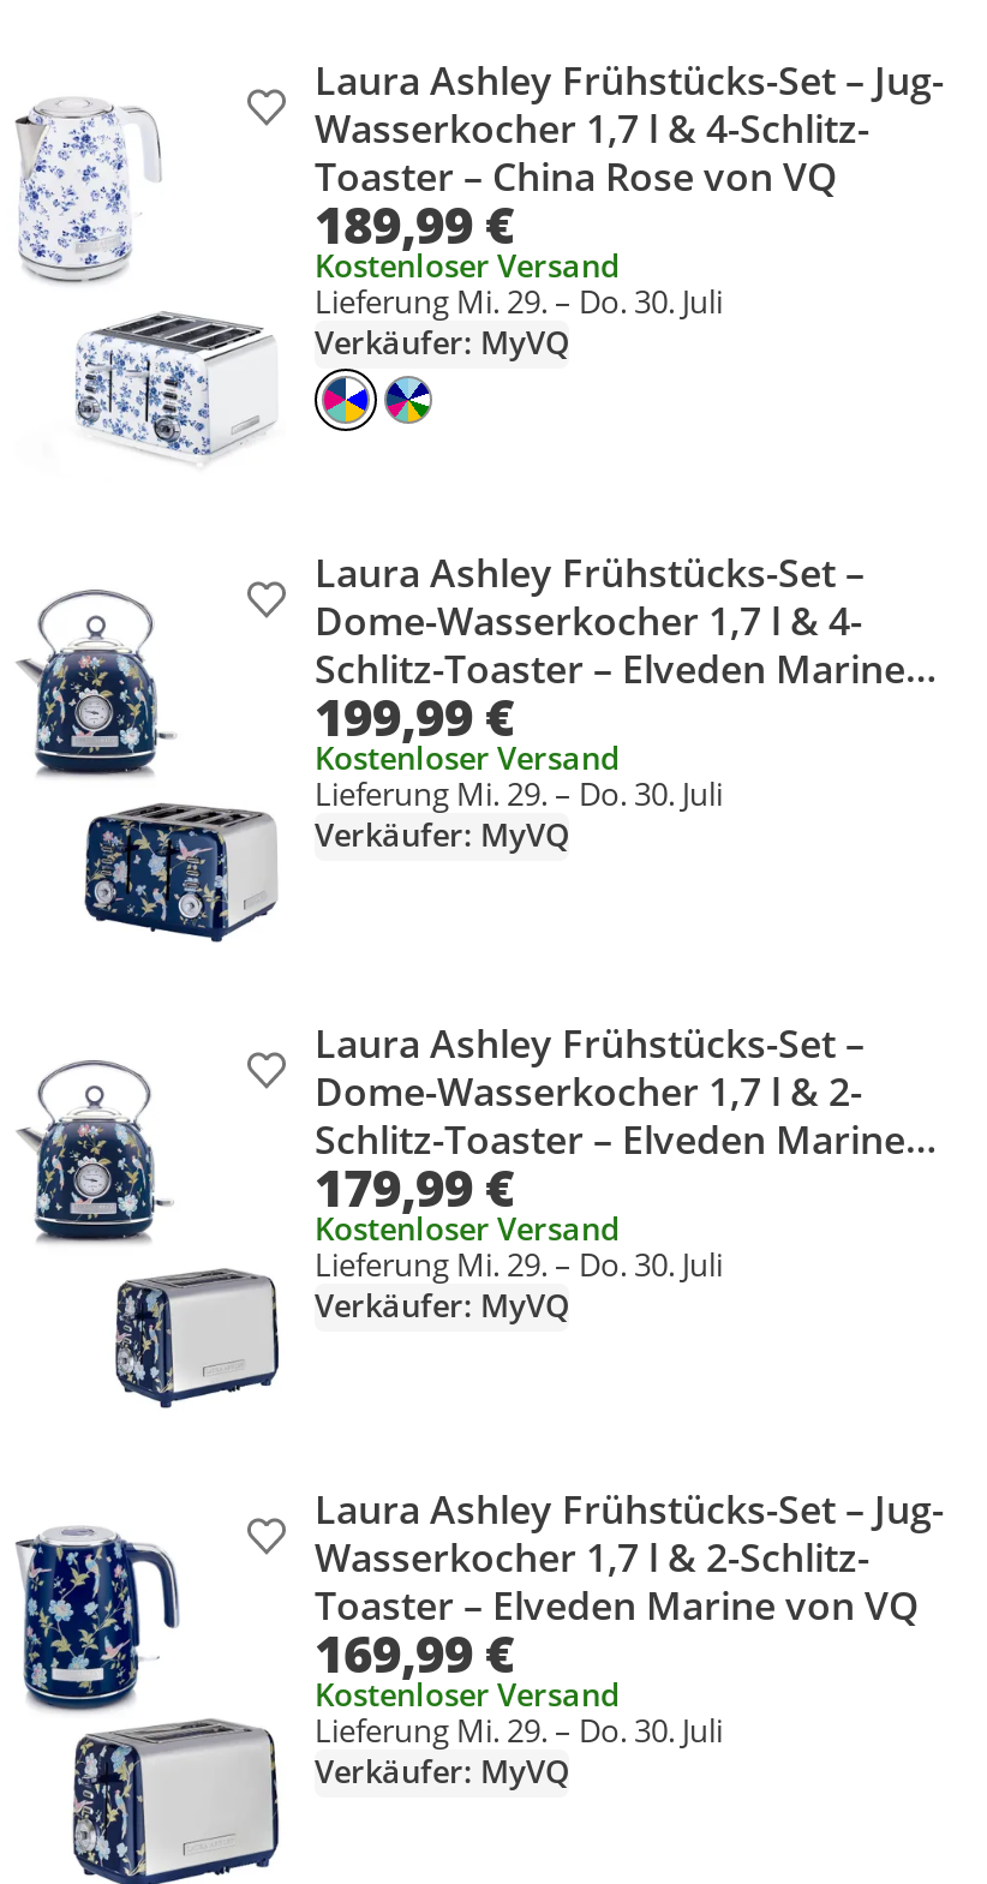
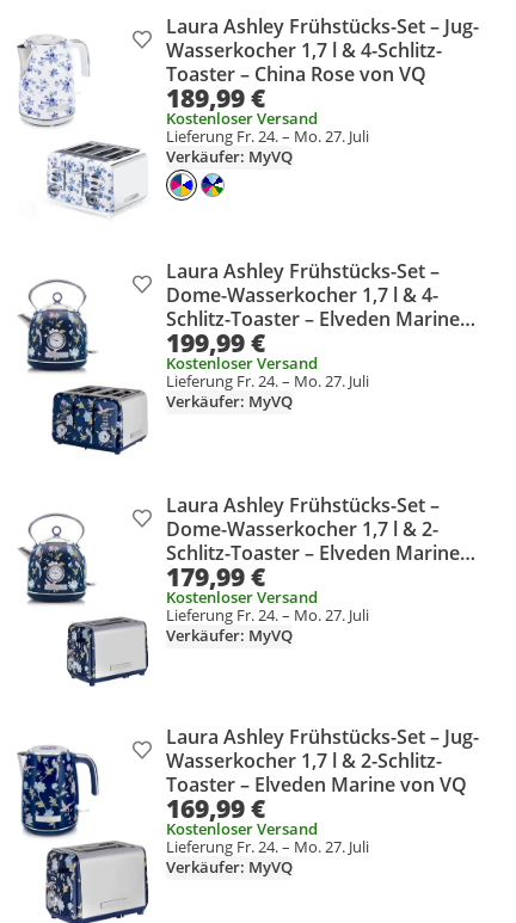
- Lieferung Mi. 29. – Do. 30. Juli
+ Lieferung Fr. 24. – Mo. 27. Juli

- Lieferung Mi. 29. – Do. 30. Juli
+ Lieferung Fr. 24. – Mo. 27. Juli

- Lieferung Mi. 29. – Do. 30. Juli
+ Lieferung Fr. 24. – Mo. 27. Juli

- Lieferung Mi. 29. – Do. 30. Juli
+ Lieferung Fr. 24. – Mo. 27. Juli
